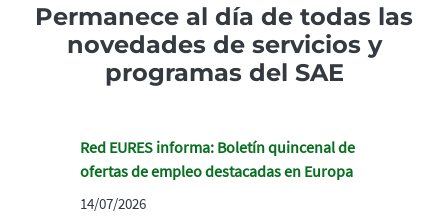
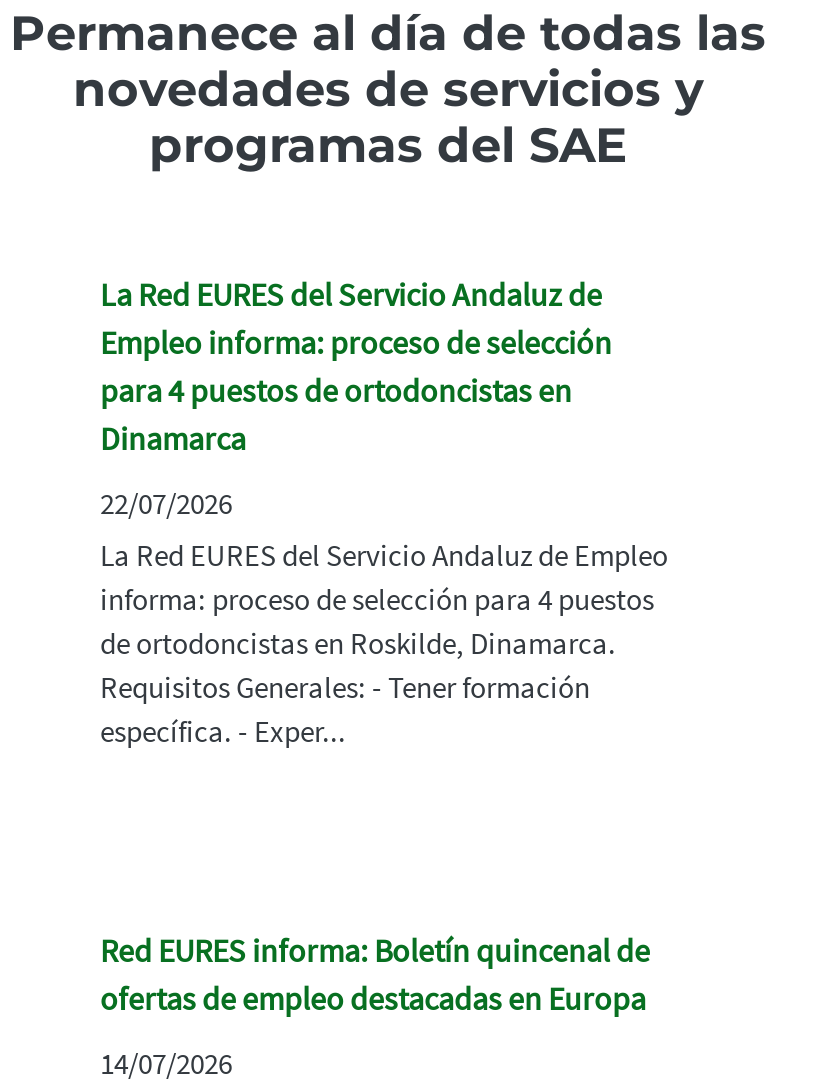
+ La Red EURES del Servicio Andaluz de
+ Empleo informa: proceso de selección
+ para 4 puestos de ortodoncistas en
+ Dinamarca
+ 22/07/2026
+ La Red EURES del Servicio Andaluz de Empleo
+ informa: proceso de selección para 4 puestos
+ de ortodoncistas en Roskilde, Dinamarca.
+ Requisitos Generales: - Tener formación
+ específica. - Exper...
